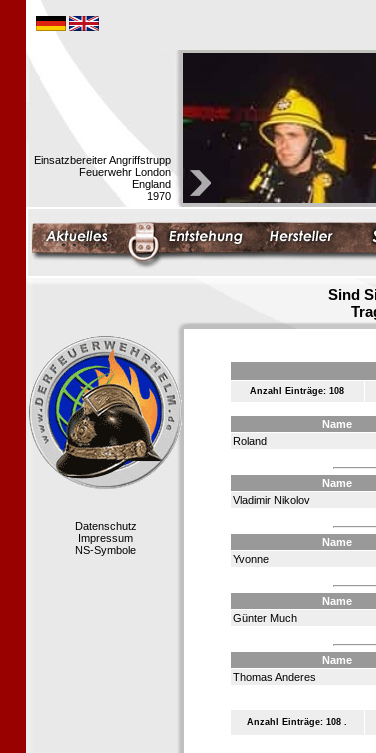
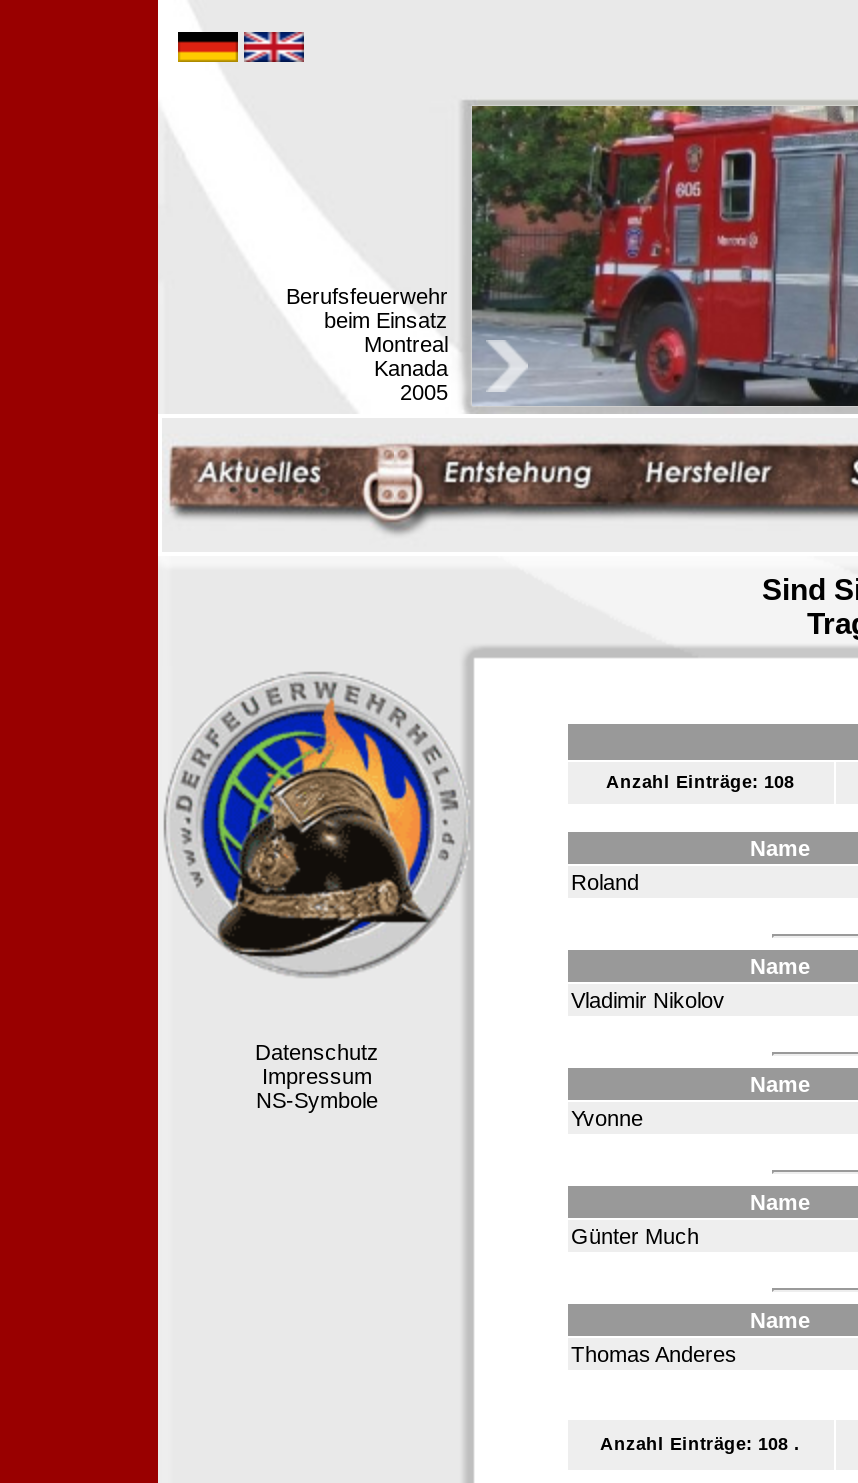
- [image]
- Einsatzbereiter Angriffstrupp
- Feuerwehr London
- England
- 1970
+ [image]
+ Berufsfeuerwehr
+ beim Einsatz
+ Montreal
+ Kanada
+ 2005
